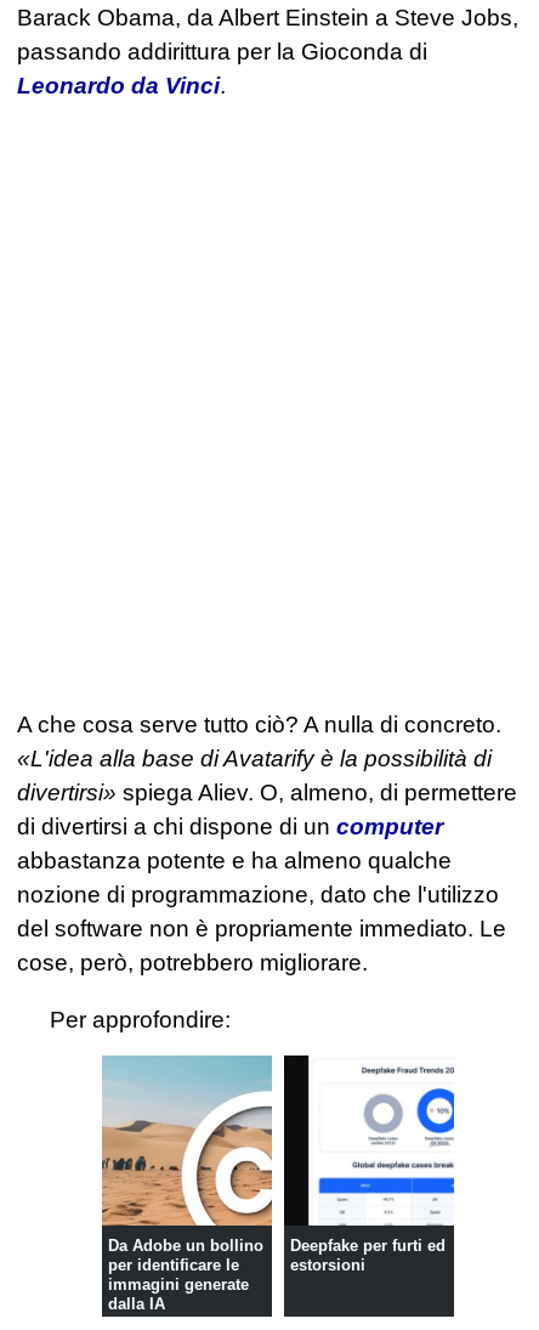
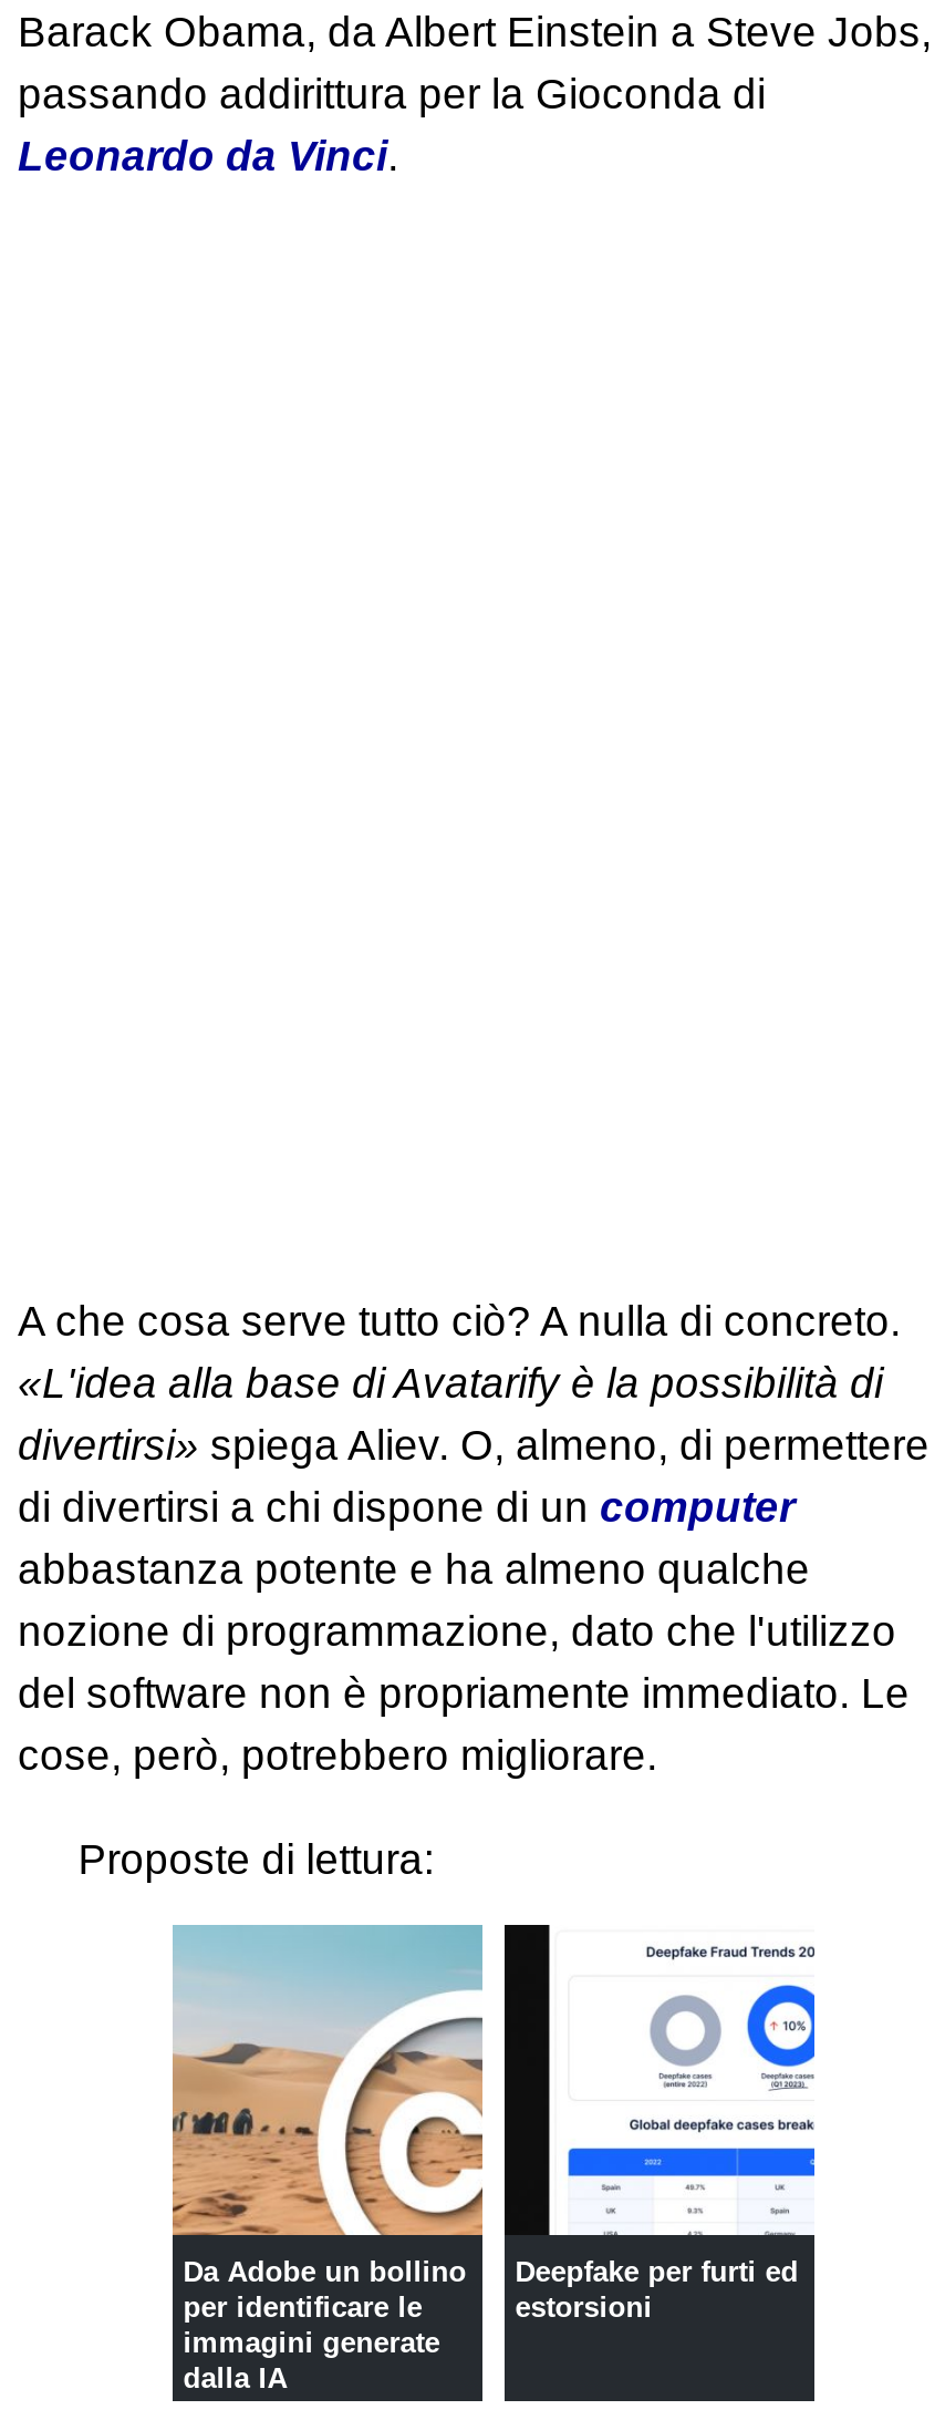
- Per approfondire:
+ Proposte di lettura:
